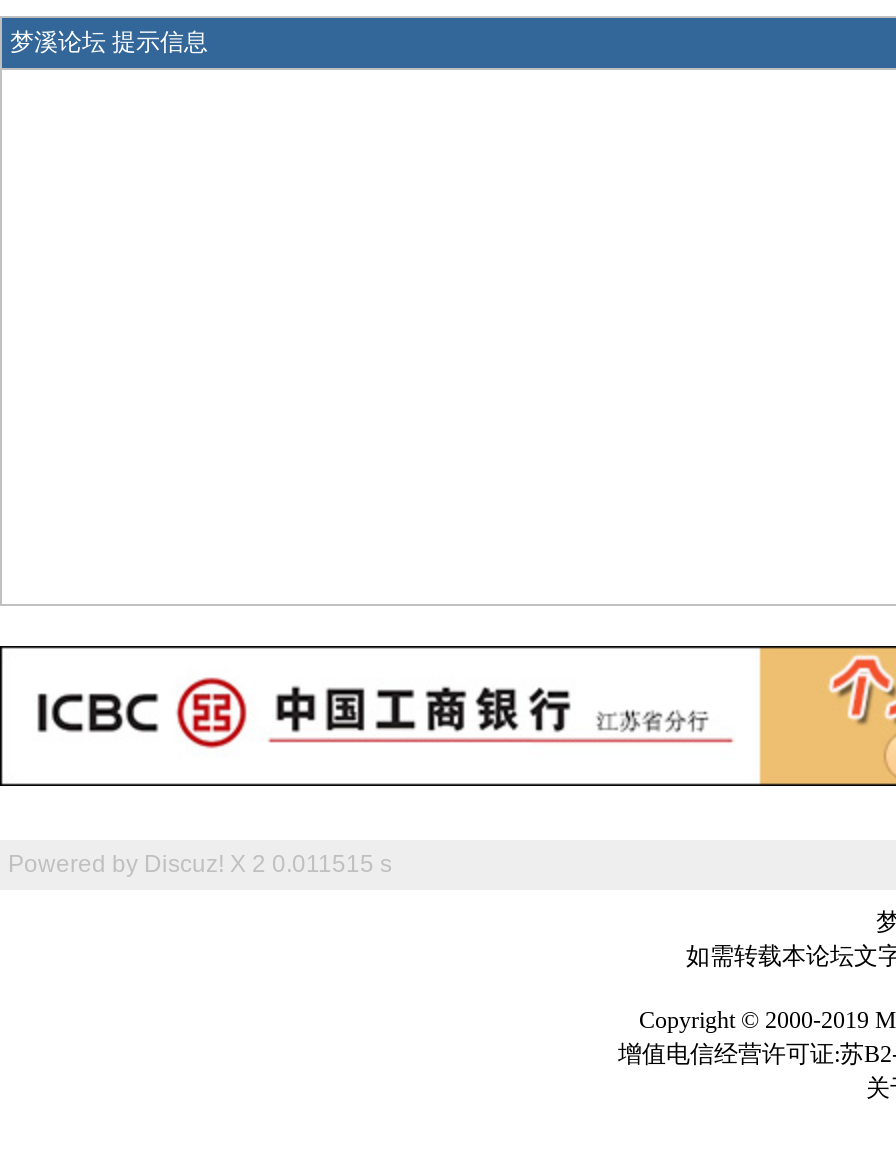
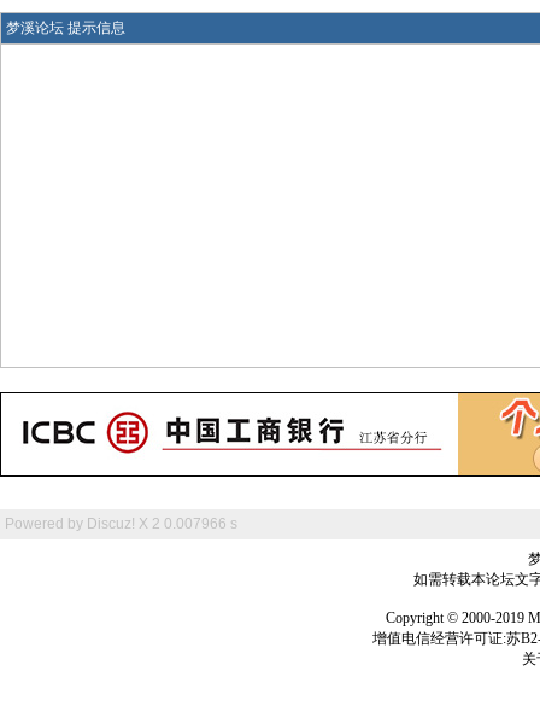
- Powered by Discuz! X 2 0.011515 s
+ Powered by Discuz! X 2 0.007966 s
